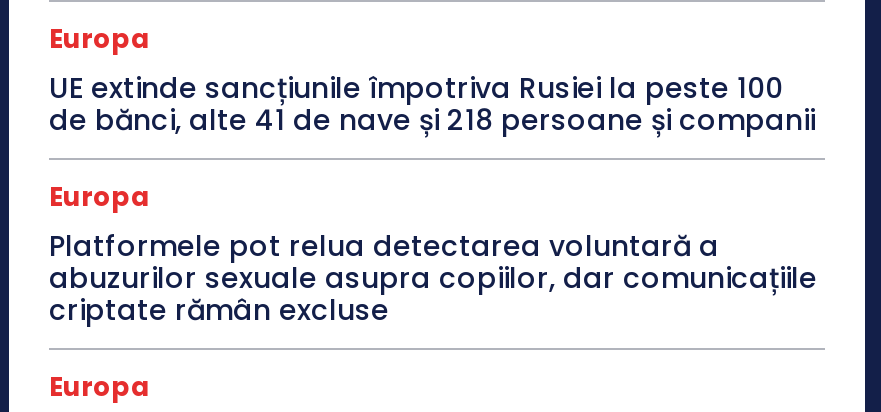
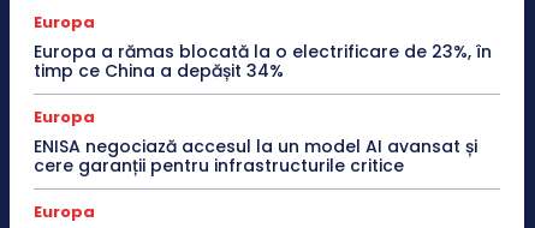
- UE extinde sancțiunile împotriva Rusiei la peste 100
- de bănci, alte 41 de nave și 218 persoane și companii
+ Europa a rămas blocată la o electrificare de 23%, în
+ timp ce China a depășit 34%

- Platformele pot relua detectarea voluntară a
- abuzurilor sexuale asupra copiilor, dar comunicațiile
- criptate rămân excluse
+ ENISA negociază accesul la un model AI avansat și
+ cere garanții pentru infrastructurile critice
